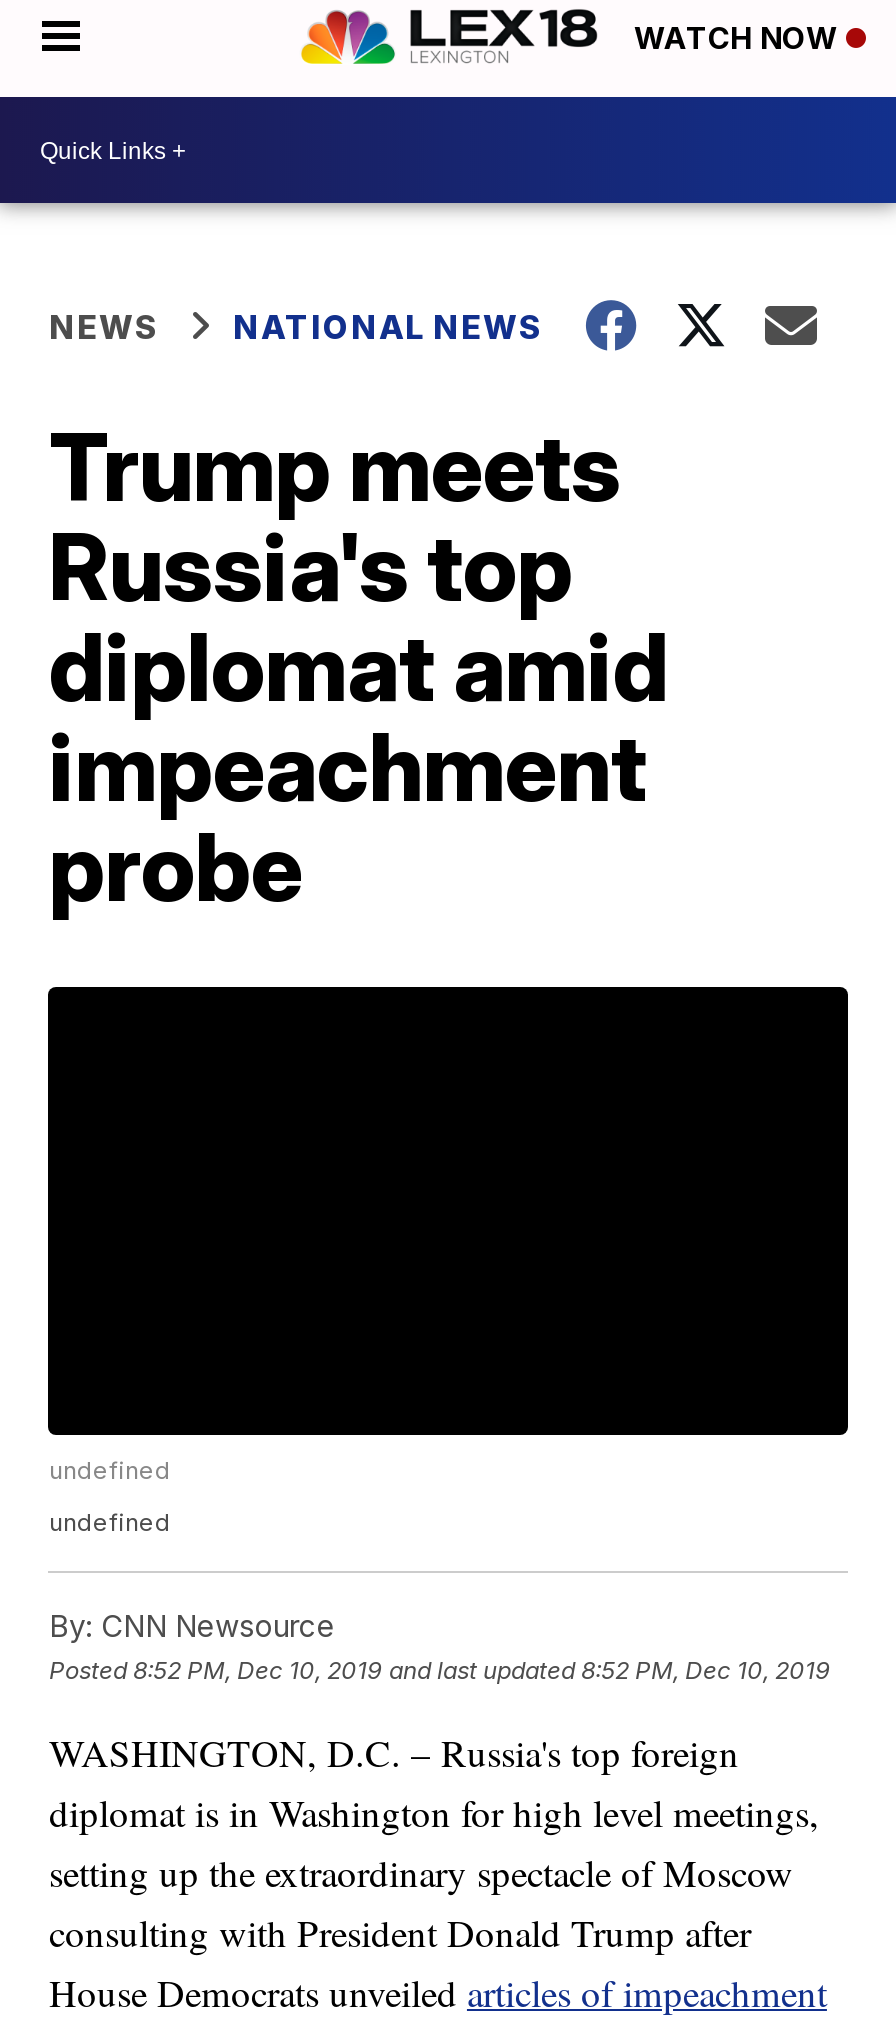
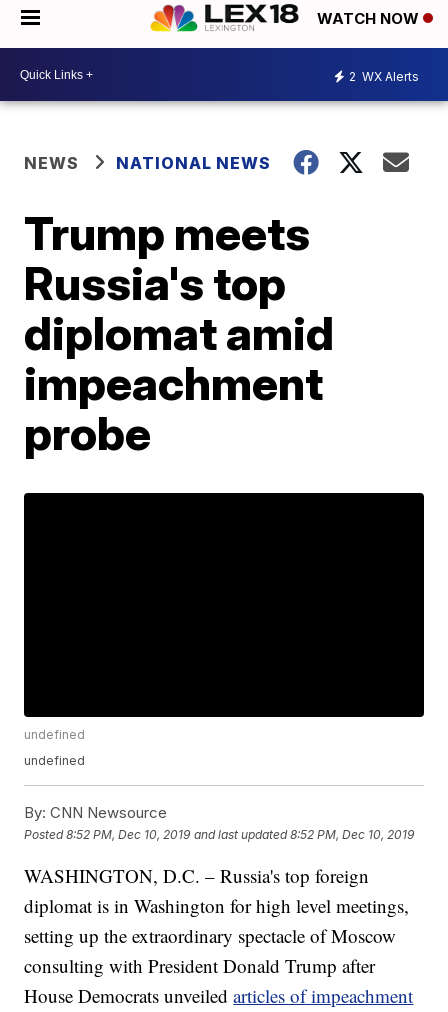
+ 2 WX Alerts
